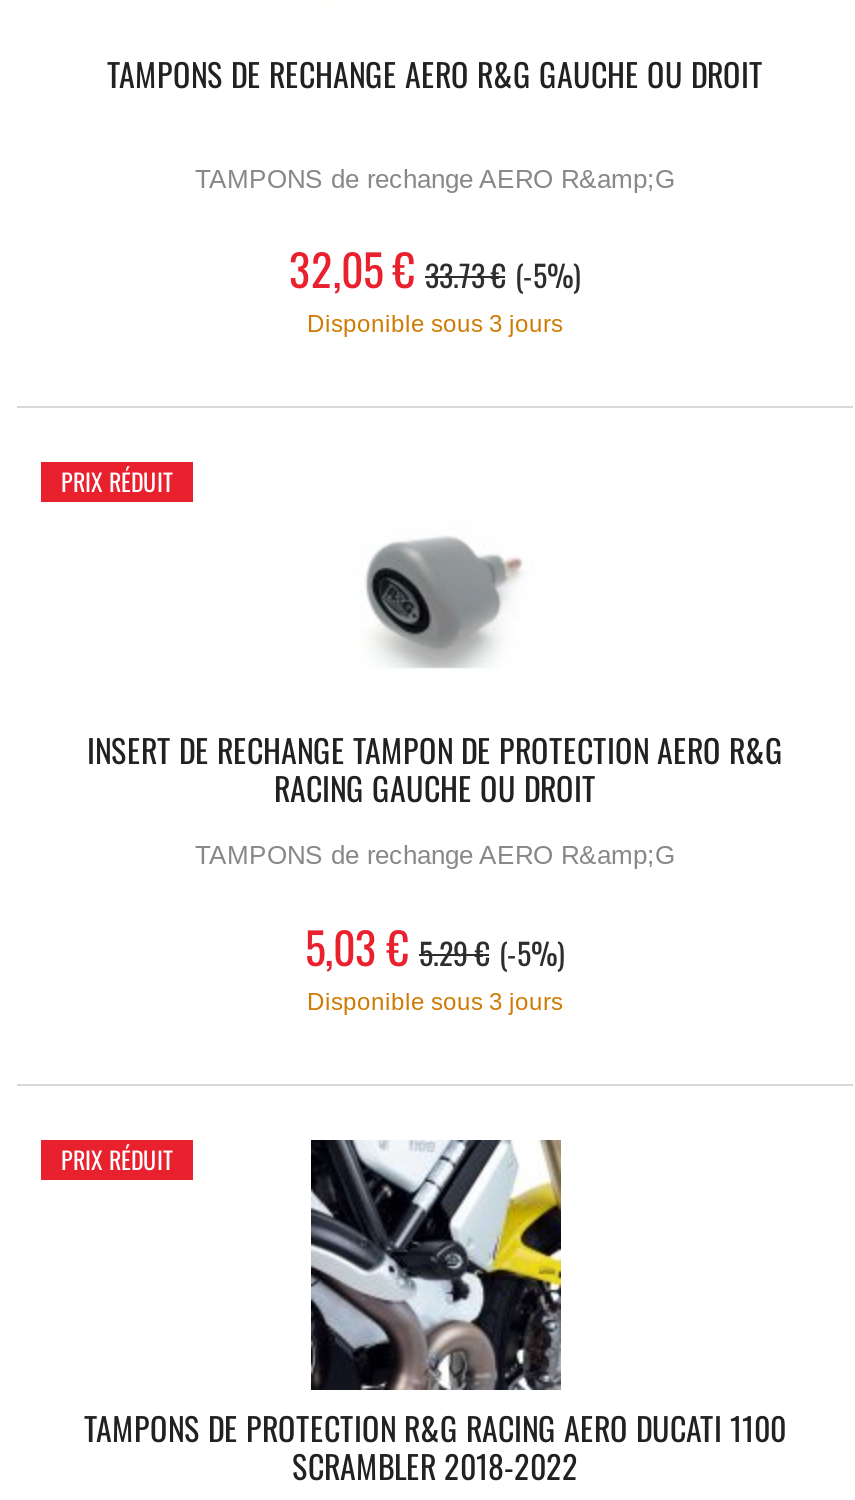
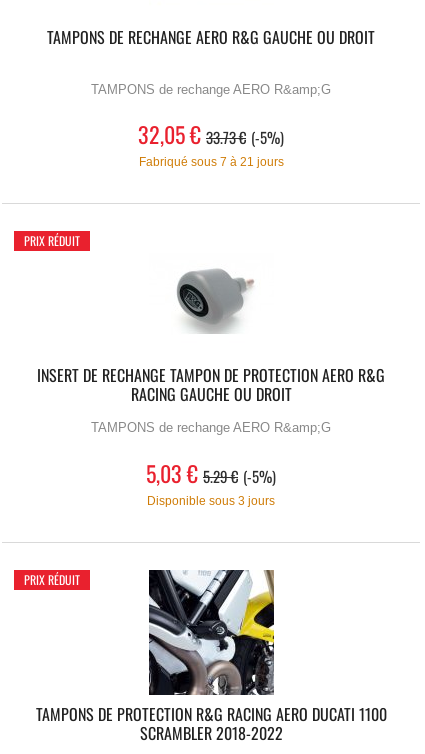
- Disponible sous 3 jours
+ Fabriqué sous 7 à 21 jours
